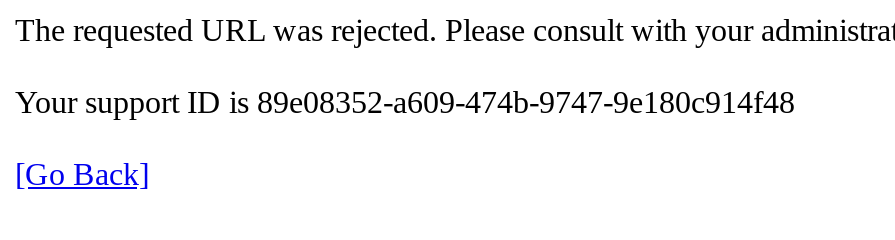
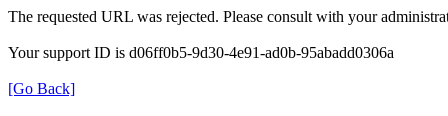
- Your support ID is 89e08352-a609-474b-9747-9e180c914f48
+ Your support ID is d06ff0b5-9d30-4e91-ad0b-95abadd0306a
